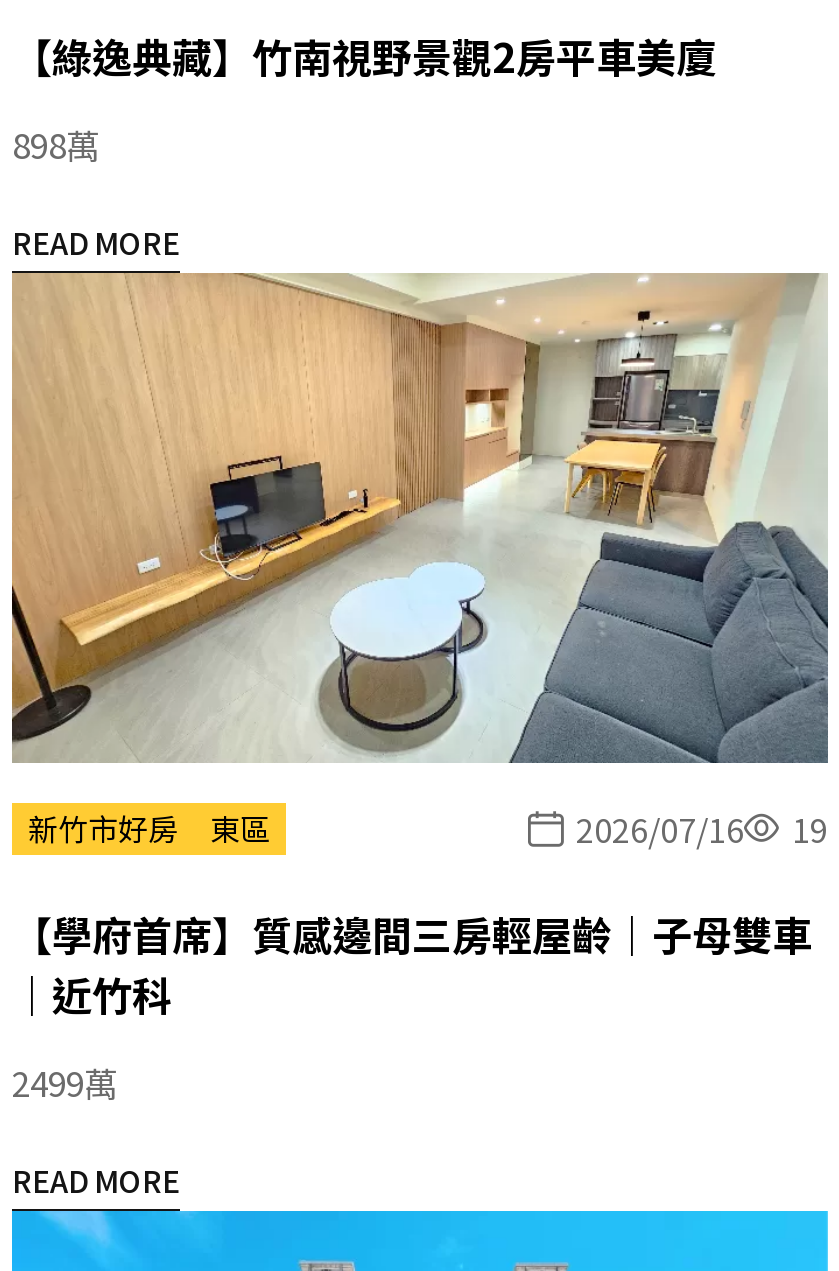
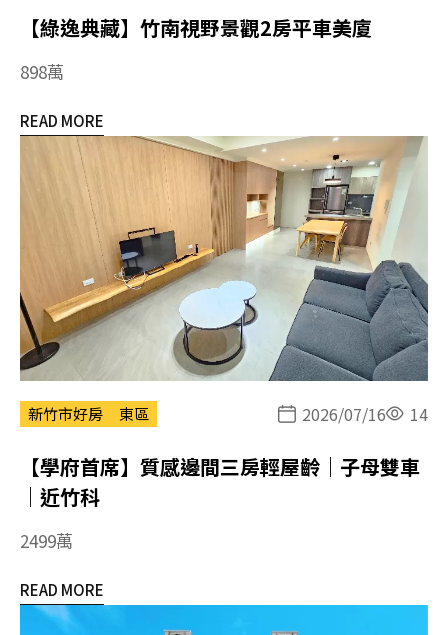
- 2026/07/16 19
+ 2026/07/16 14
